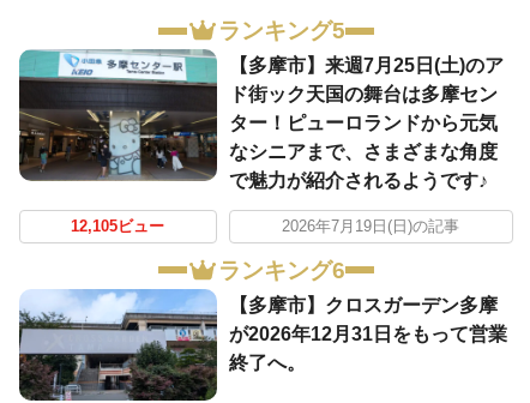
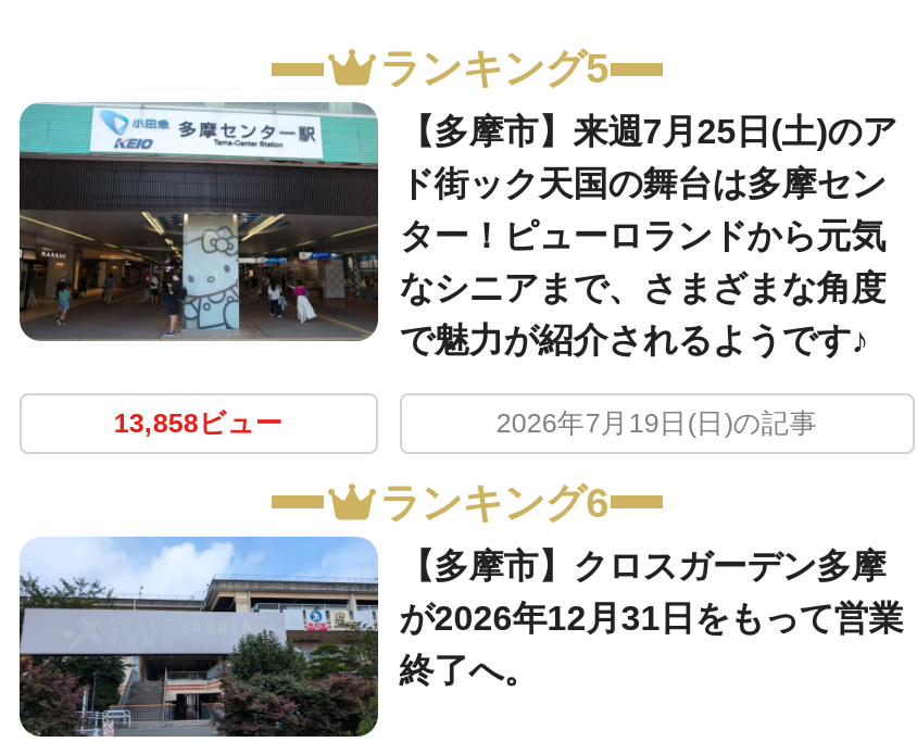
- 12,105ビュー
+ 13,858ビュー
